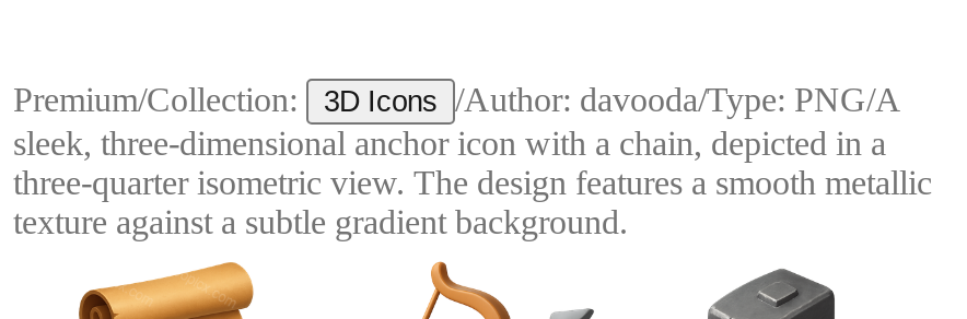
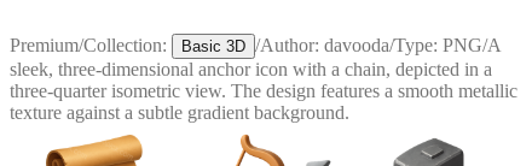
- 3D Icons /Author: davooda/Type: PNG/A
+ Basic 3D /Author: davooda/Type: PNG/A
